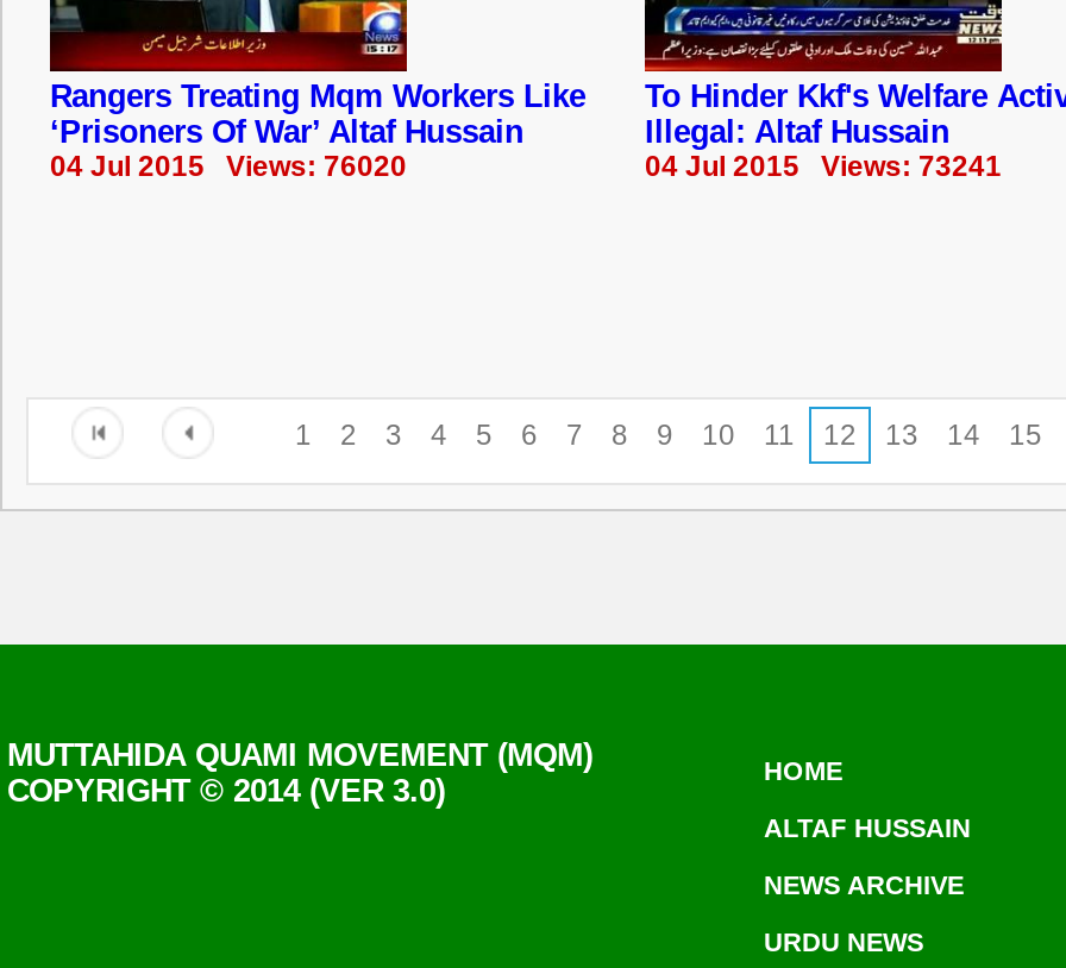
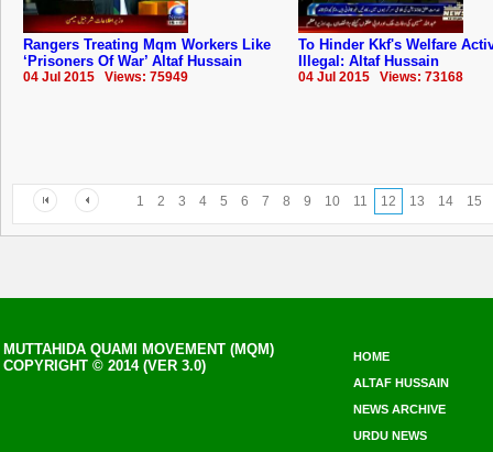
- 04 Jul 2015 Views: 76020
+ 04 Jul 2015 Views: 75949

- 04 Jul 2015 Views: 73241
+ 04 Jul 2015 Views: 73168
